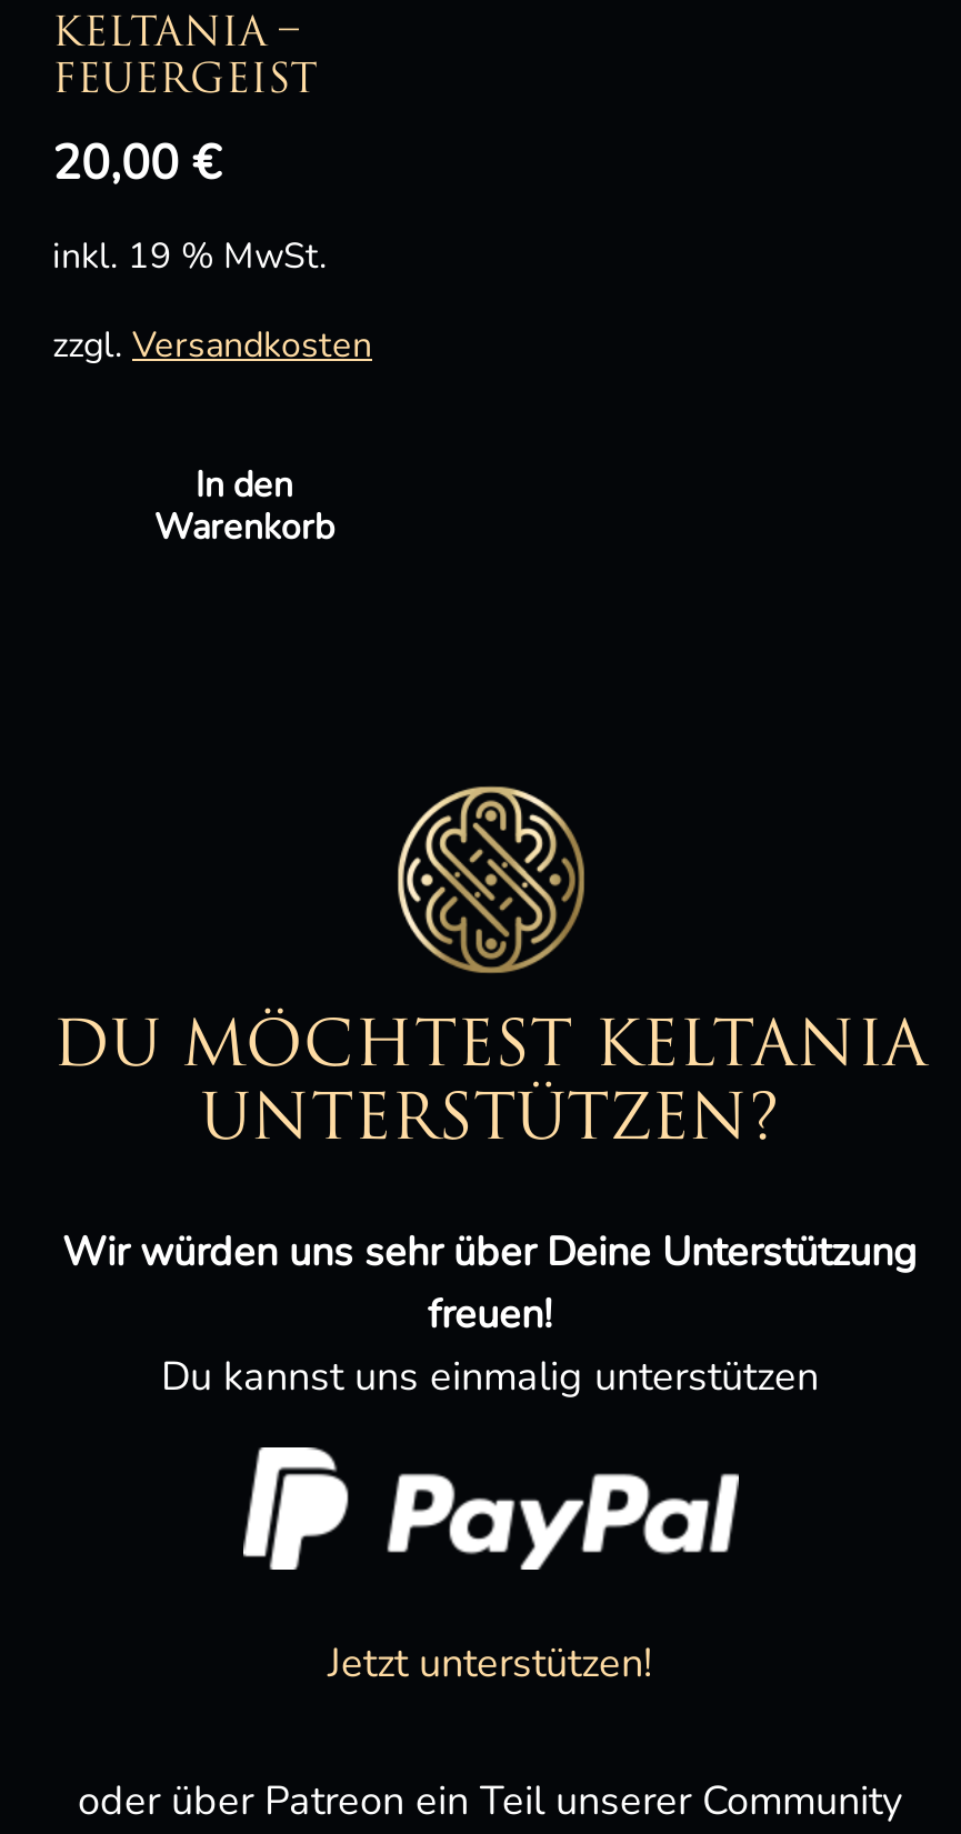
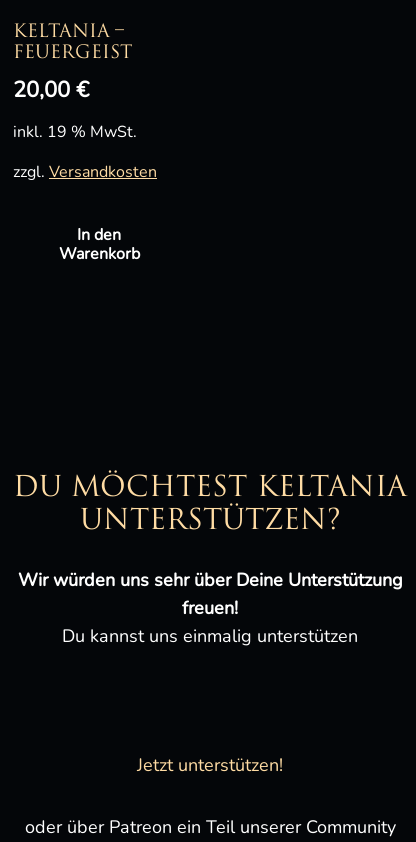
- [image]

- [image]

- [image]
